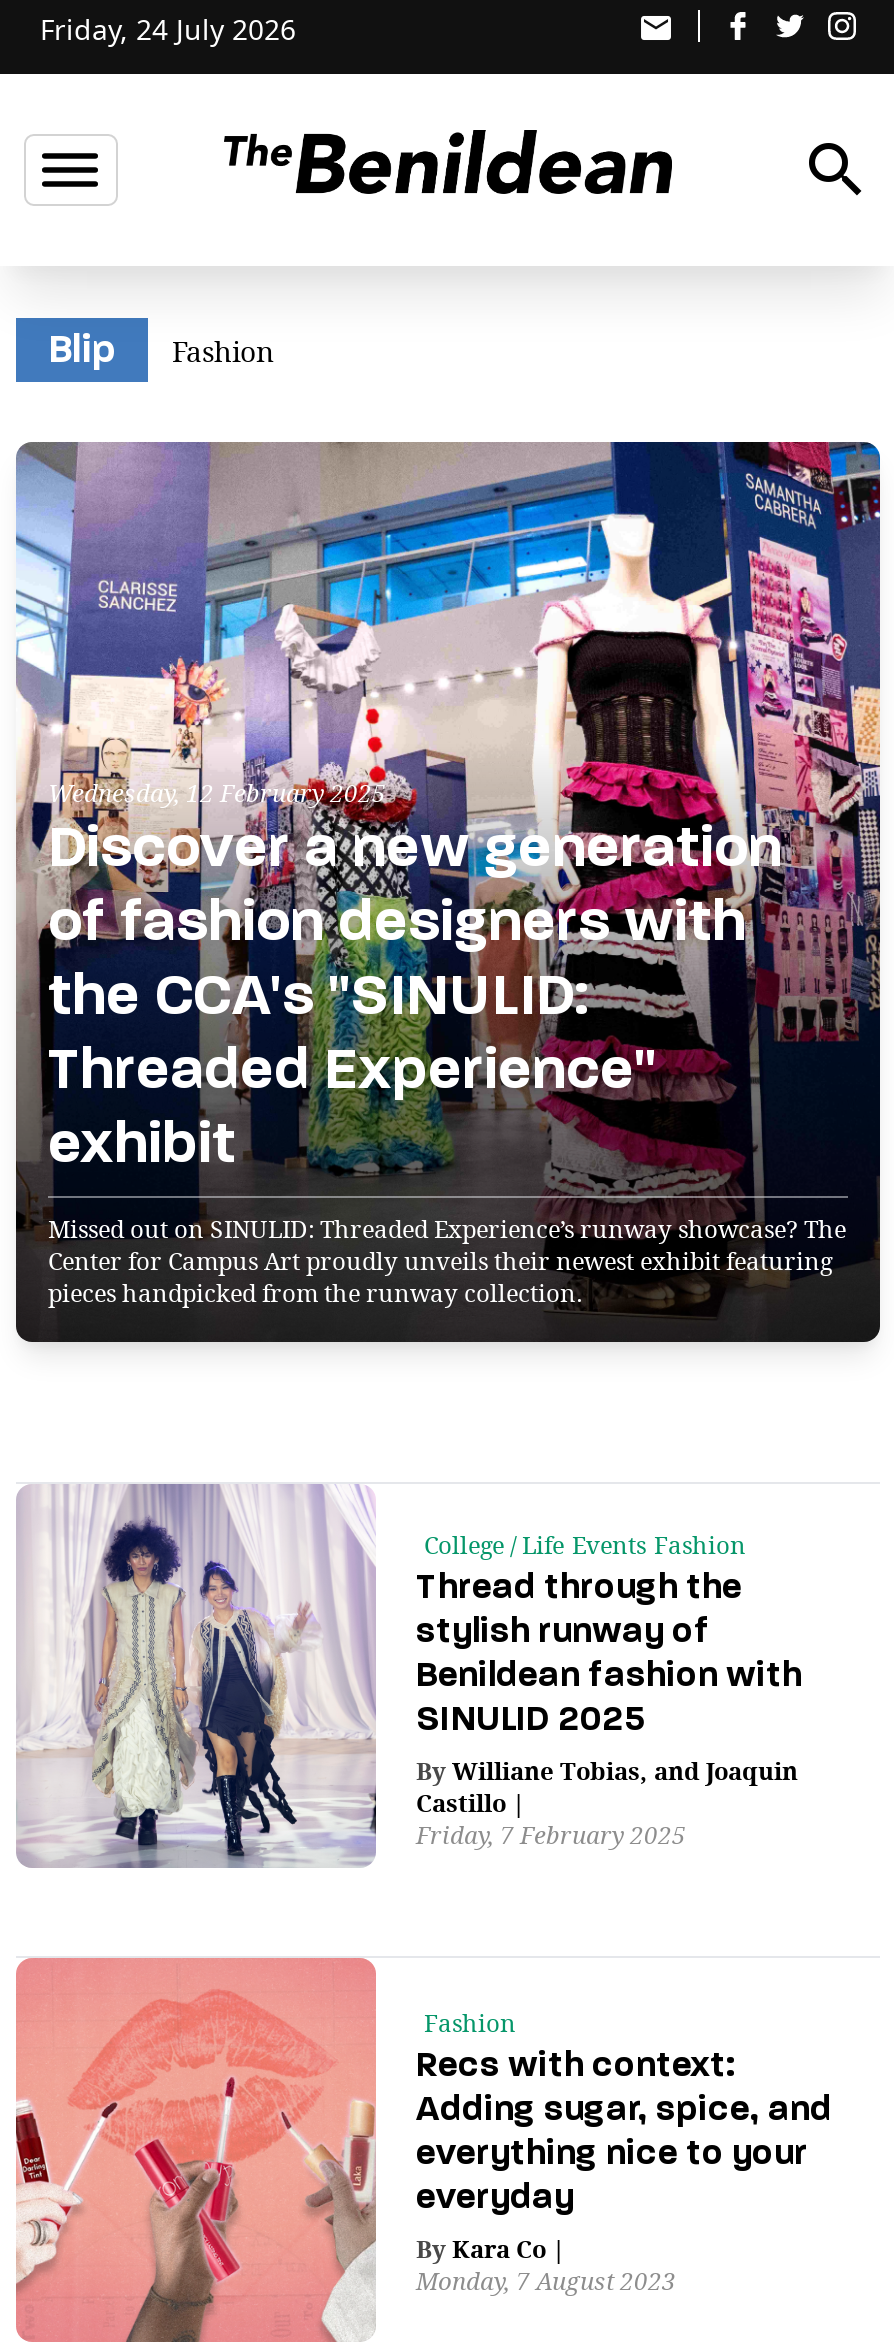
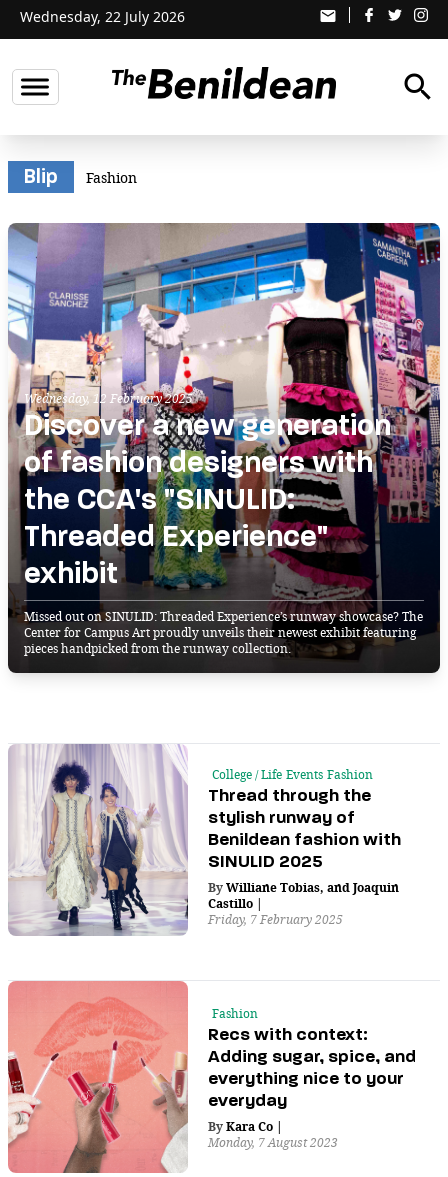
- Friday, 24 July 2026
+ Wednesday, 22 July 2026
